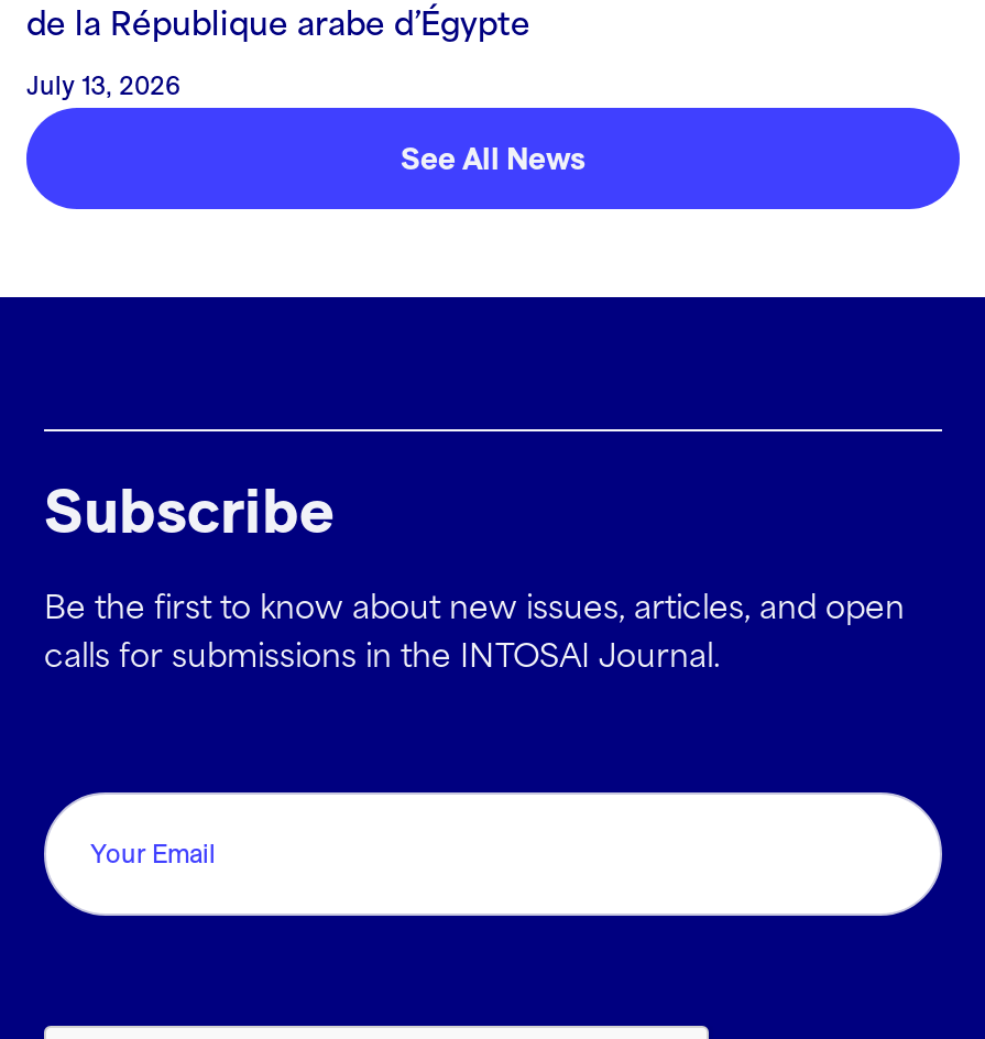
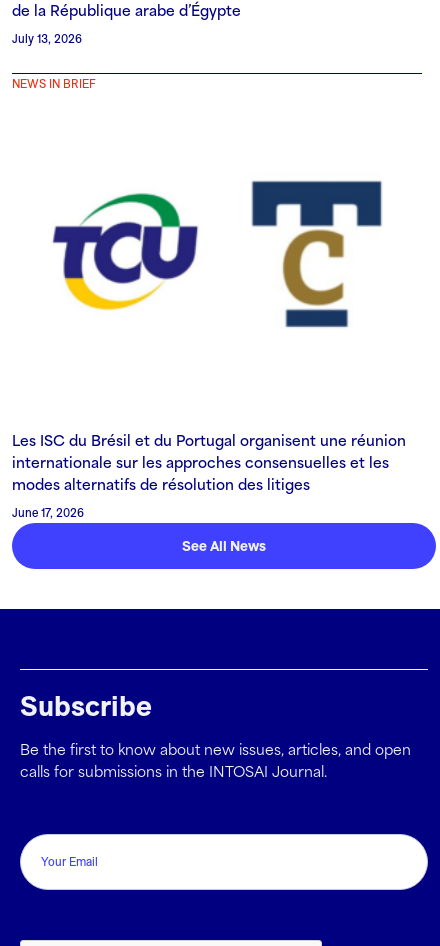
+ NEWS IN BRIEF

+ Les ISC du Brésil et du Portugal organisent une réunion
+ internationale sur les approches consensuelles et les
+ modes alternatifs de résolution des litiges
+ June 17, 2026

+ [image]

+ [image]
